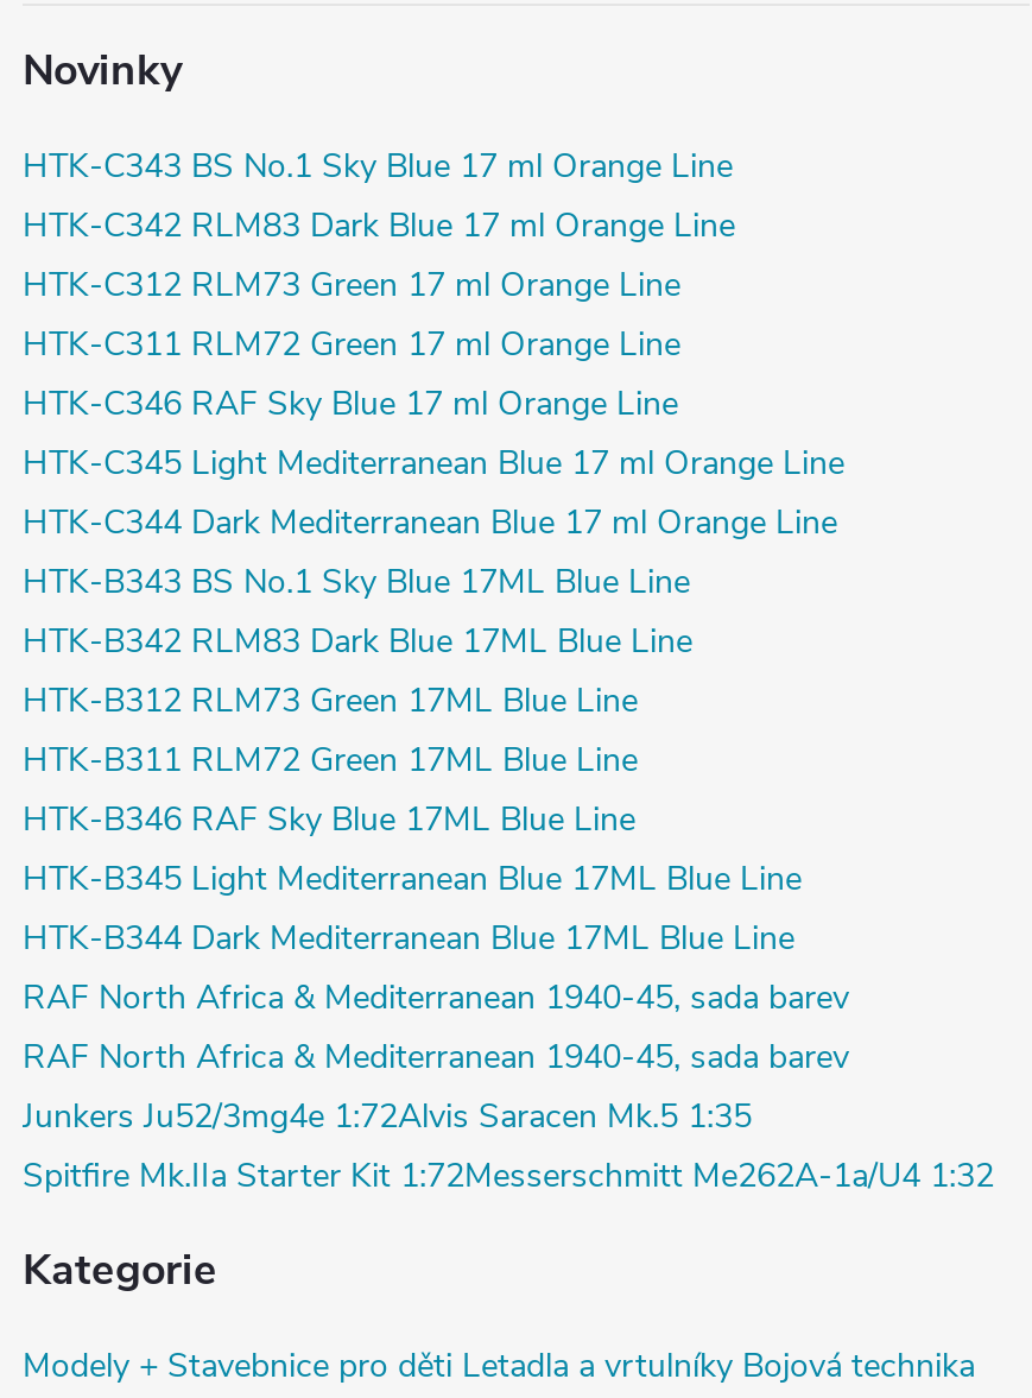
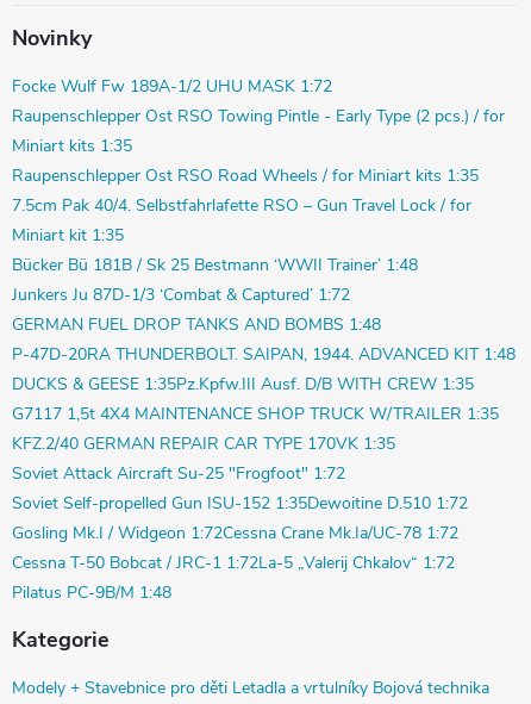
- HTK-C343 BS No.1 Sky Blue 17 ml Orange Line
- HTK-C342 RLM83 Dark Blue 17 ml Orange Line
- HTK-C312 RLM73 Green 17 ml Orange Line
- HTK-C311 RLM72 Green 17 ml Orange Line
- HTK-C346 RAF Sky Blue 17 ml Orange Line
- HTK-C345 Light Mediterranean Blue 17 ml Orange Line
- HTK-C344 Dark Mediterranean Blue 17 ml Orange Line
- HTK-B343 BS No.1 Sky Blue 17ML Blue Line
- HTK-B342 RLM83 Dark Blue 17ML Blue Line
- HTK-B312 RLM73 Green 17ML Blue Line
- HTK-B311 RLM72 Green 17ML Blue Line
- HTK-B346 RAF Sky Blue 17ML Blue Line
- HTK-B345 Light Mediterranean Blue 17ML Blue Line
- HTK-B344 Dark Mediterranean Blue 17ML Blue Line
- RAF North Africa & Mediterranean 1940-45, sada barev
- RAF North Africa & Mediterranean 1940-45, sada barev
- Junkers Ju52/3mg4e 1:72Alvis Saracen Mk.5 1:35
- Spitfire Mk.IIa Starter Kit 1:72Messerschmitt Me262A-1a/U4 1:32
+ Focke Wulf Fw 189A-1/2 UHU MASK 1:72
+ Raupenschlepper Ost RSO Towing Pintle - Early Type (2 pcs.) / for
+ Miniart kits 1:35
+ Raupenschlepper Ost RSO Road Wheels / for Miniart kits 1:35
+ 7.5cm Pak 40/4. Selbstfahrlafette RSO – Gun Travel Lock / for
+ Miniart kit 1:35
+ Bücker Bü 181B / Sk 25 Bestmann ‘WWII Trainer’ 1:48
+ Junkers Ju 87D-1/3 ‘Combat & Captured’ 1:72
+ GERMAN FUEL DROP TANKS AND BOMBS 1:48
+ P-47D-20RA THUNDERBOLT. SAIPAN, 1944. ADVANCED KIT 1:48
+ DUCKS & GEESE 1:35Pz.Kpfw.III Ausf. D/B WITH CREW 1:35
+ G7117 1,5t 4X4 MAINTENANCE SHOP TRUCK W/TRAILER 1:35
+ KFZ.2/40 GERMAN REPAIR CAR TYPE 170VK 1:35
+ Soviet Attack Aircraft Su-25 "Frogfoot" 1:72
+ Soviet Self-propelled Gun ISU-152 1:35Dewoitine D.510 1:72
+ Gosling Mk.I / Widgeon 1:72Cessna Crane Mk.Ia/UC-78 1:72
+ Cessna T-50 Bobcat / JRC-1 1:72La-5 „Valerij Chkalov“ 1:72
+ Pilatus PC-9B/M 1:48
